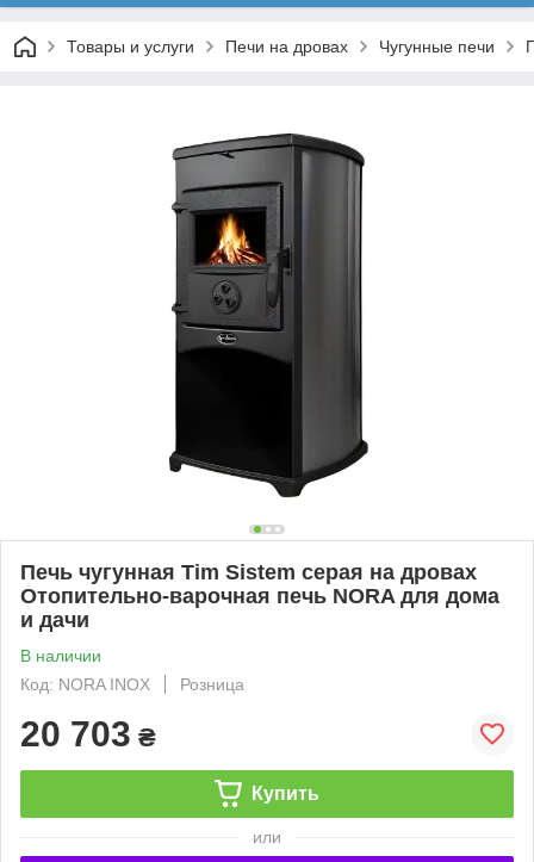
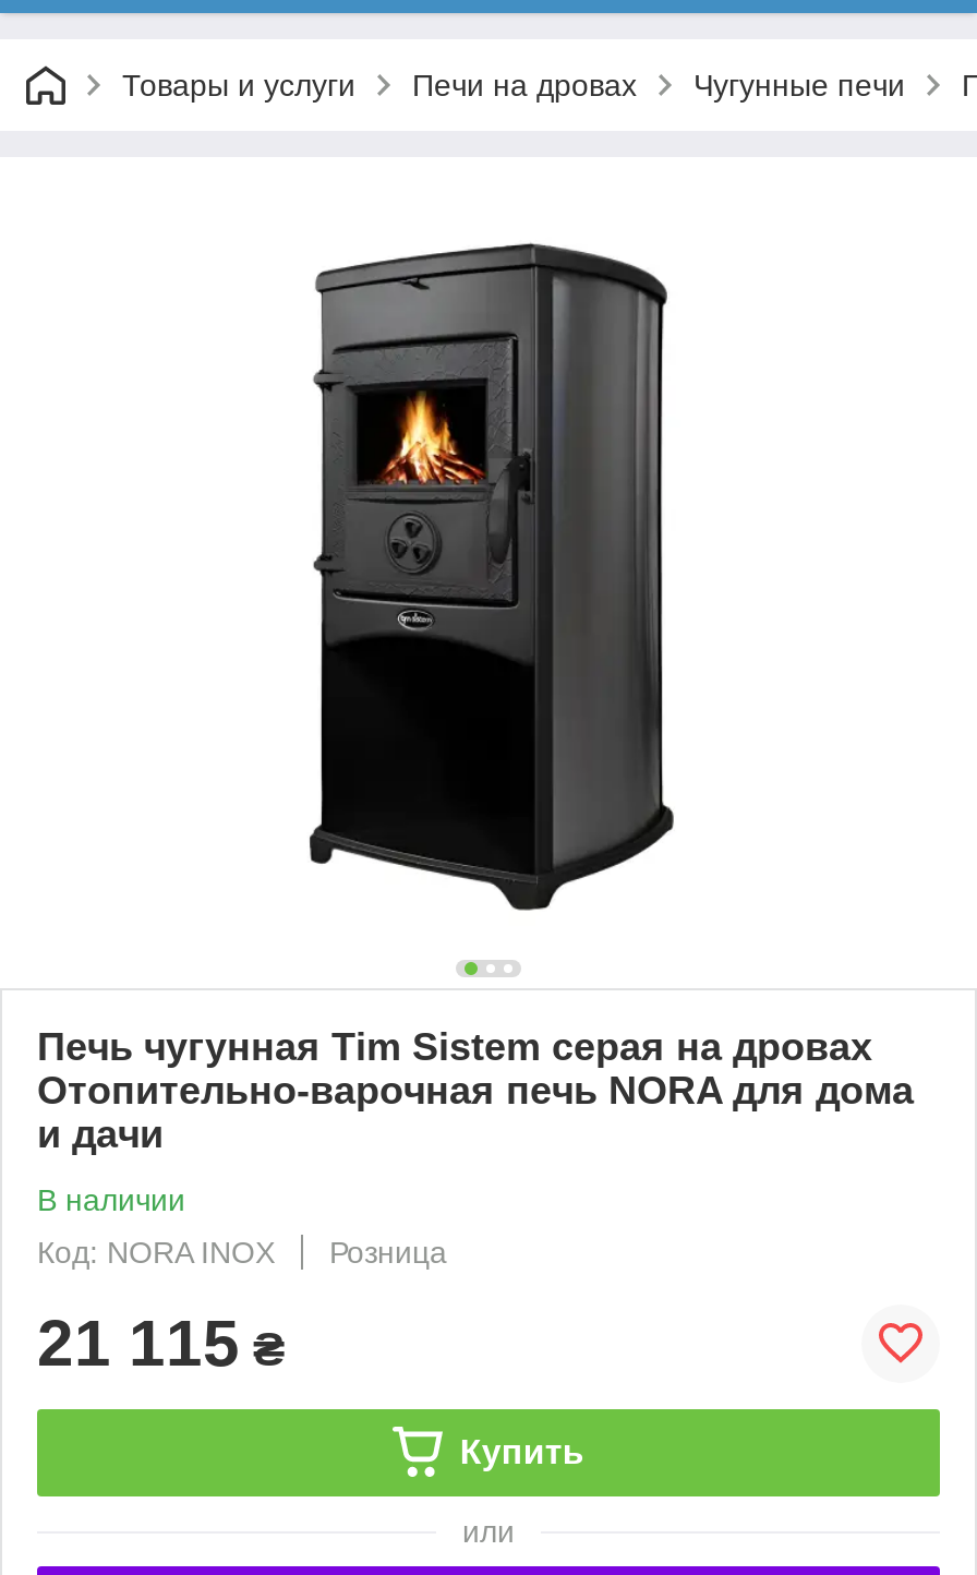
- 20 703 ₴
+ 21 115 ₴
